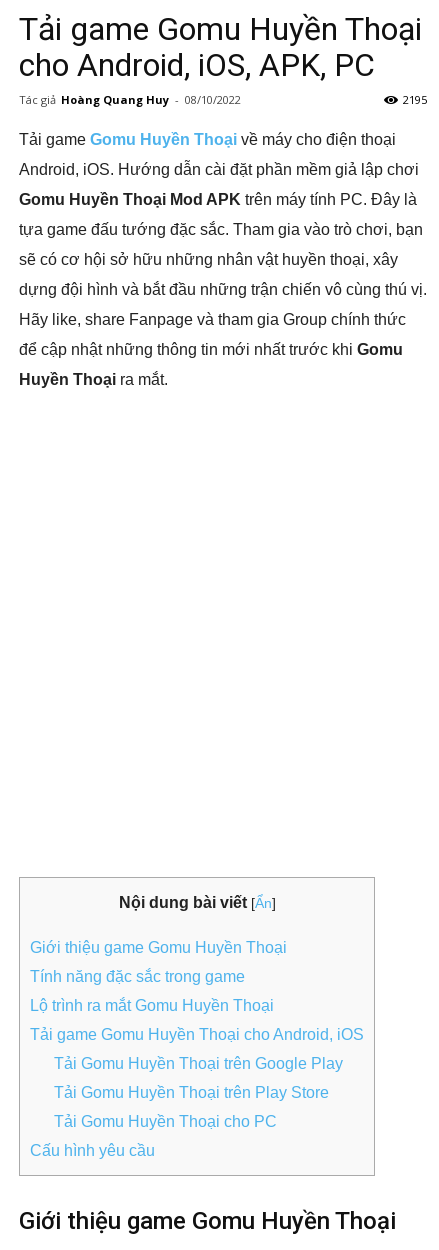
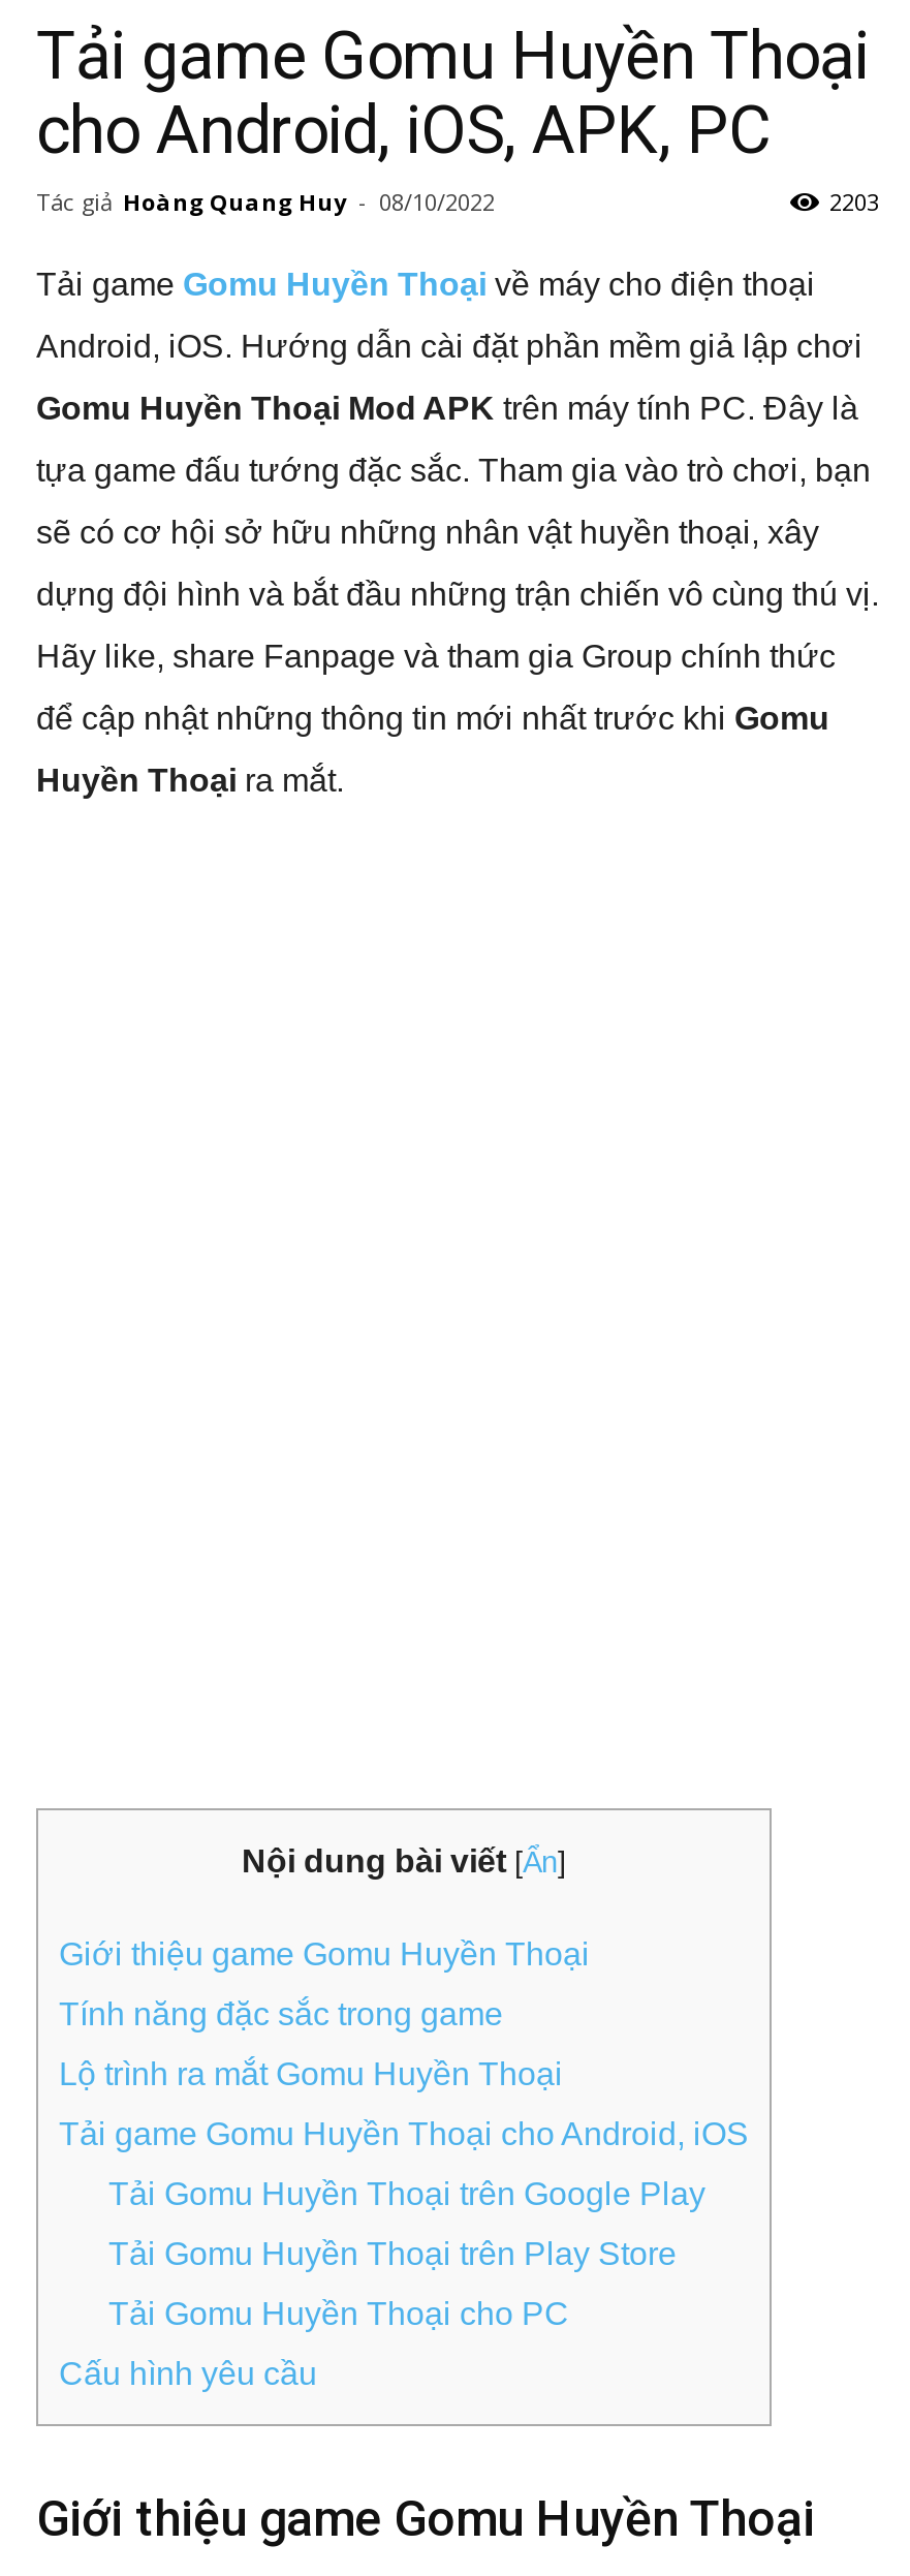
- 2195
+ 2203
